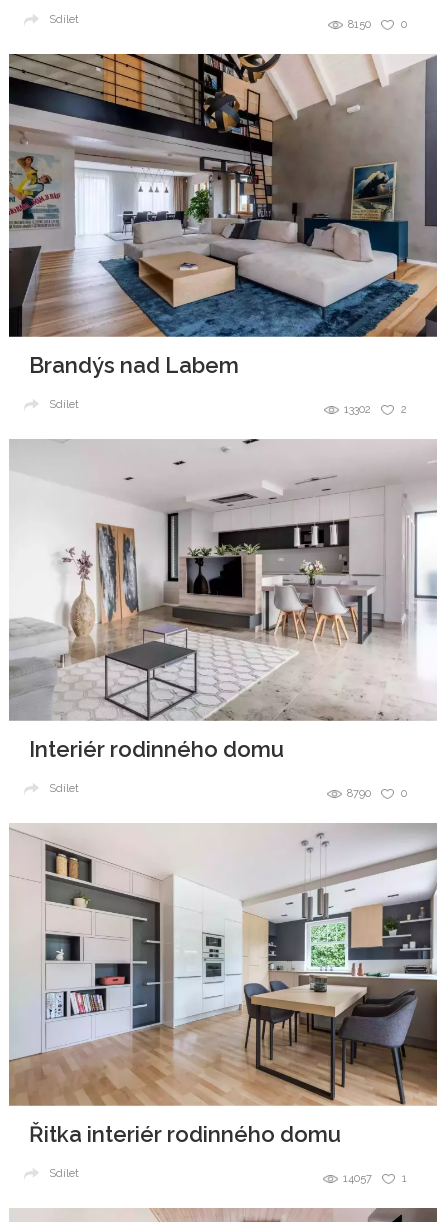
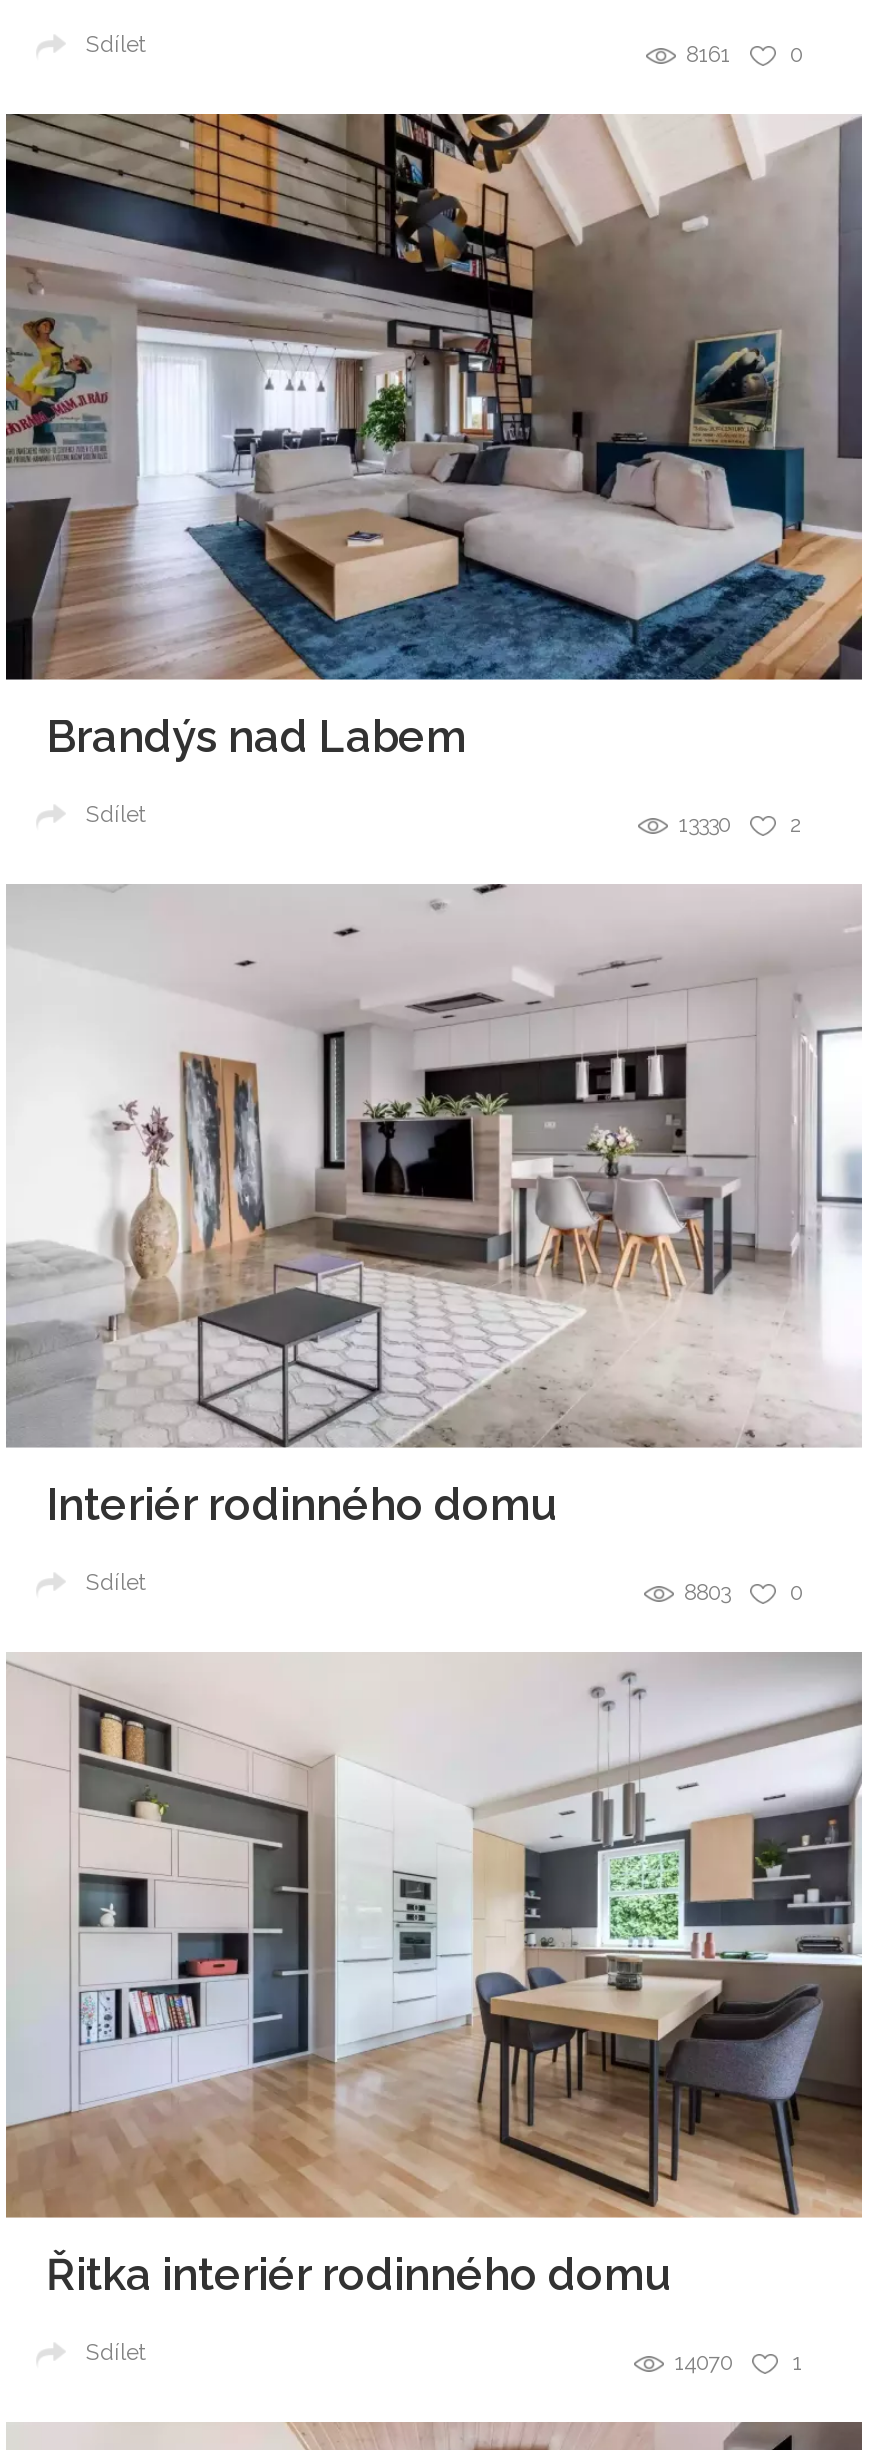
- 8150
+ 8161

- 13302
+ 13330

- 8790
+ 8803

- 14057
+ 14070
